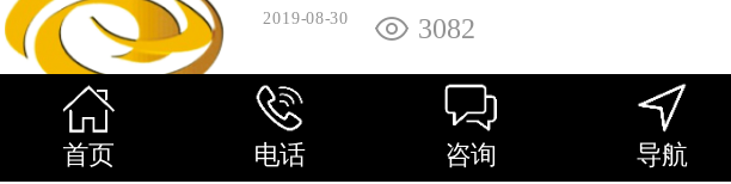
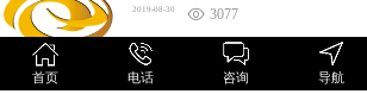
- 3082
+ 3077
